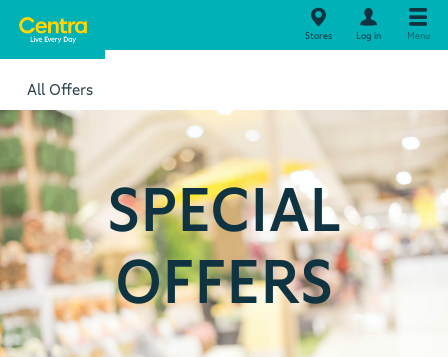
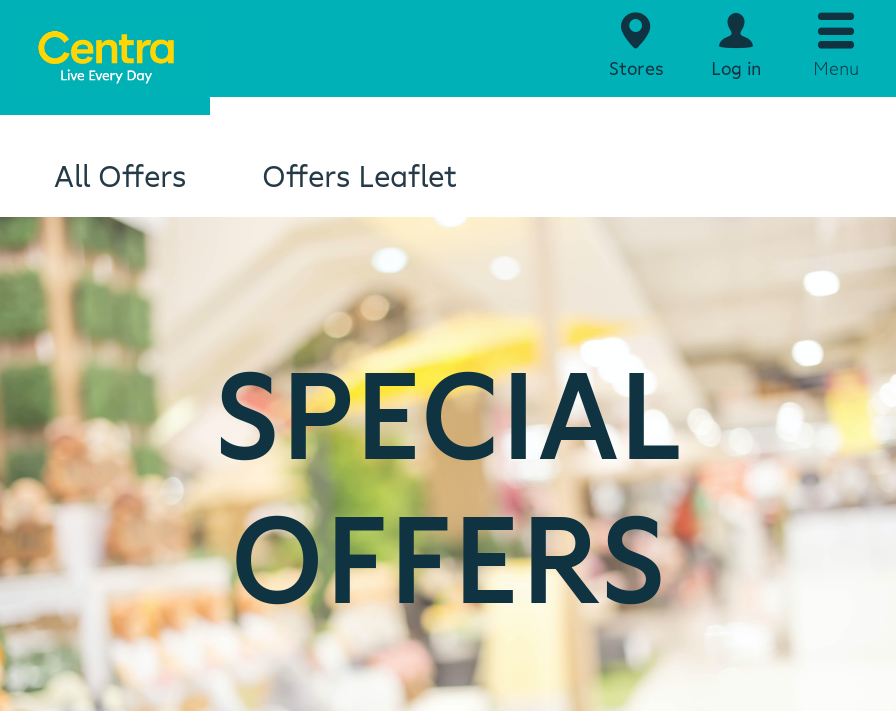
+ Offers Leaflet
